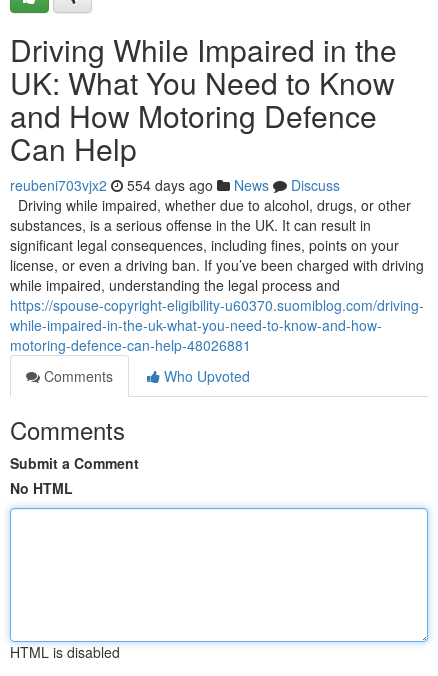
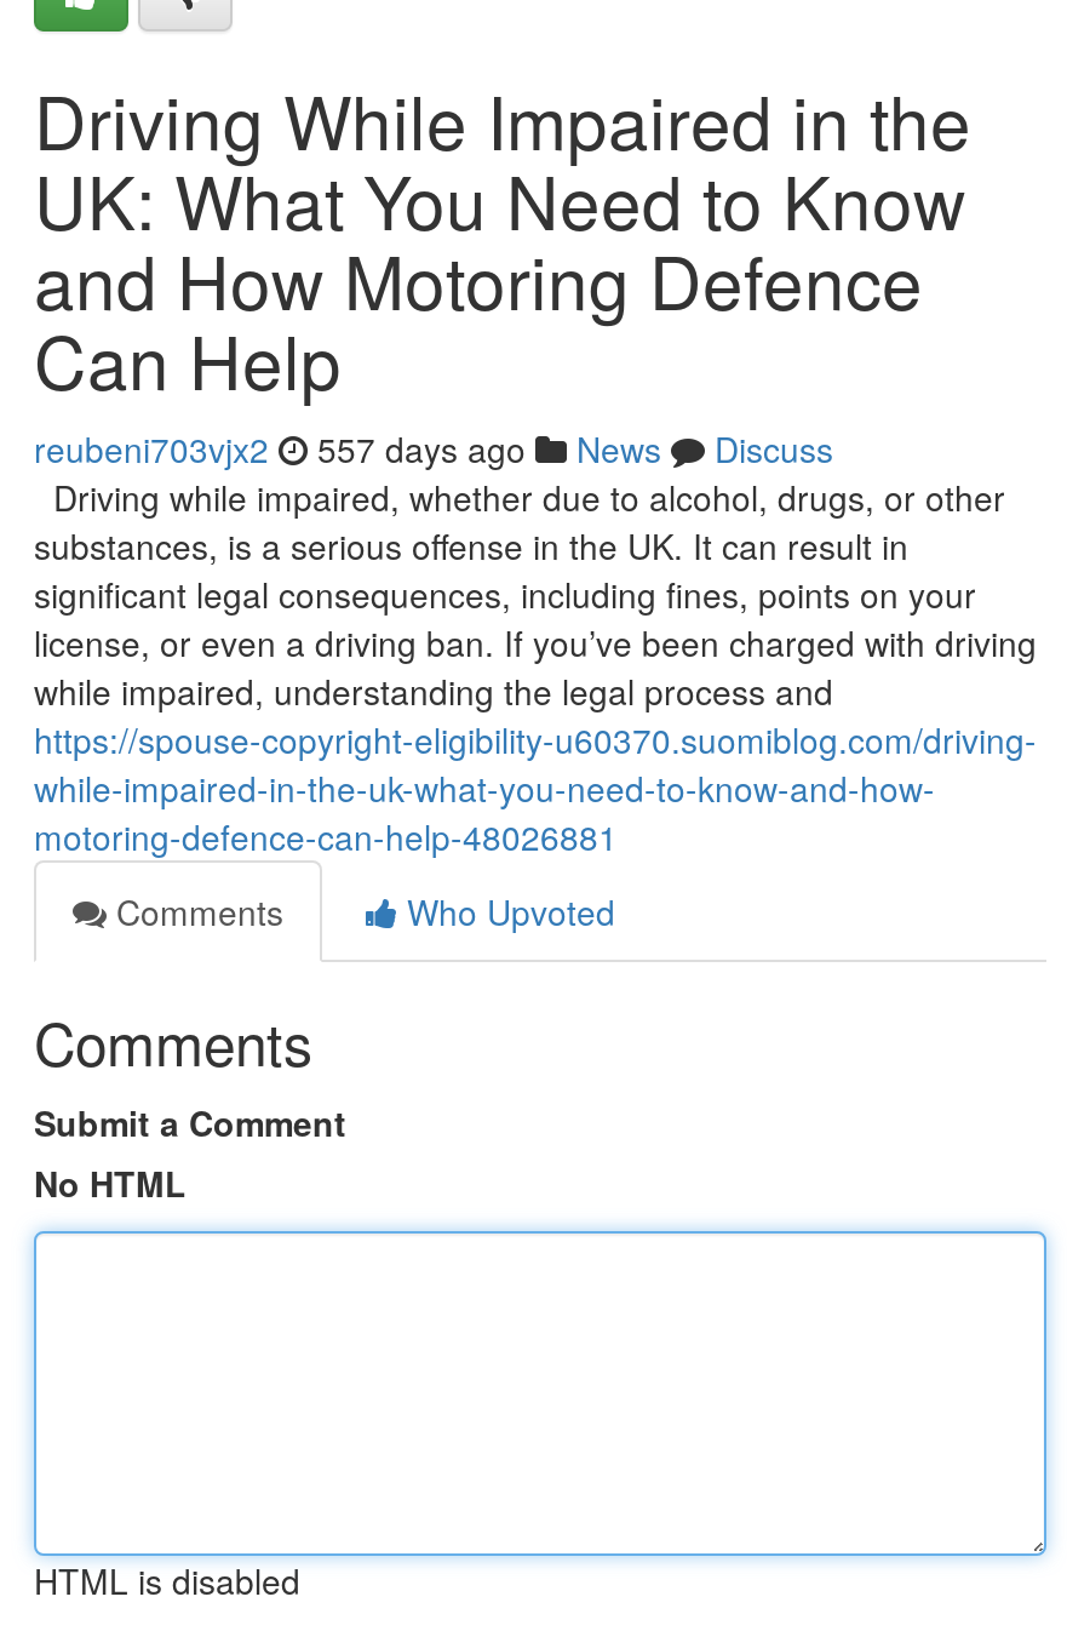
- reubeni703vjx2 554 days ago News Discuss
+ reubeni703vjx2 557 days ago News Discuss
